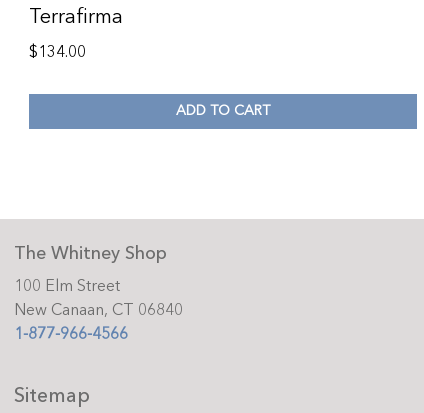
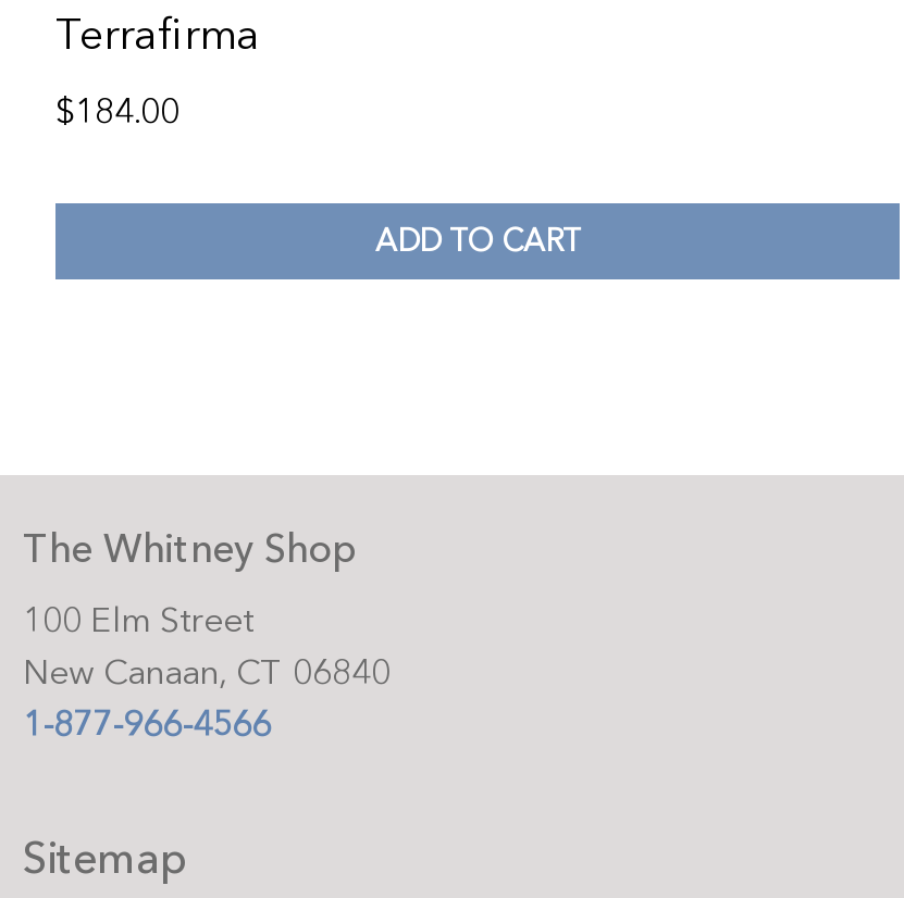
- $134.00
+ $184.00
